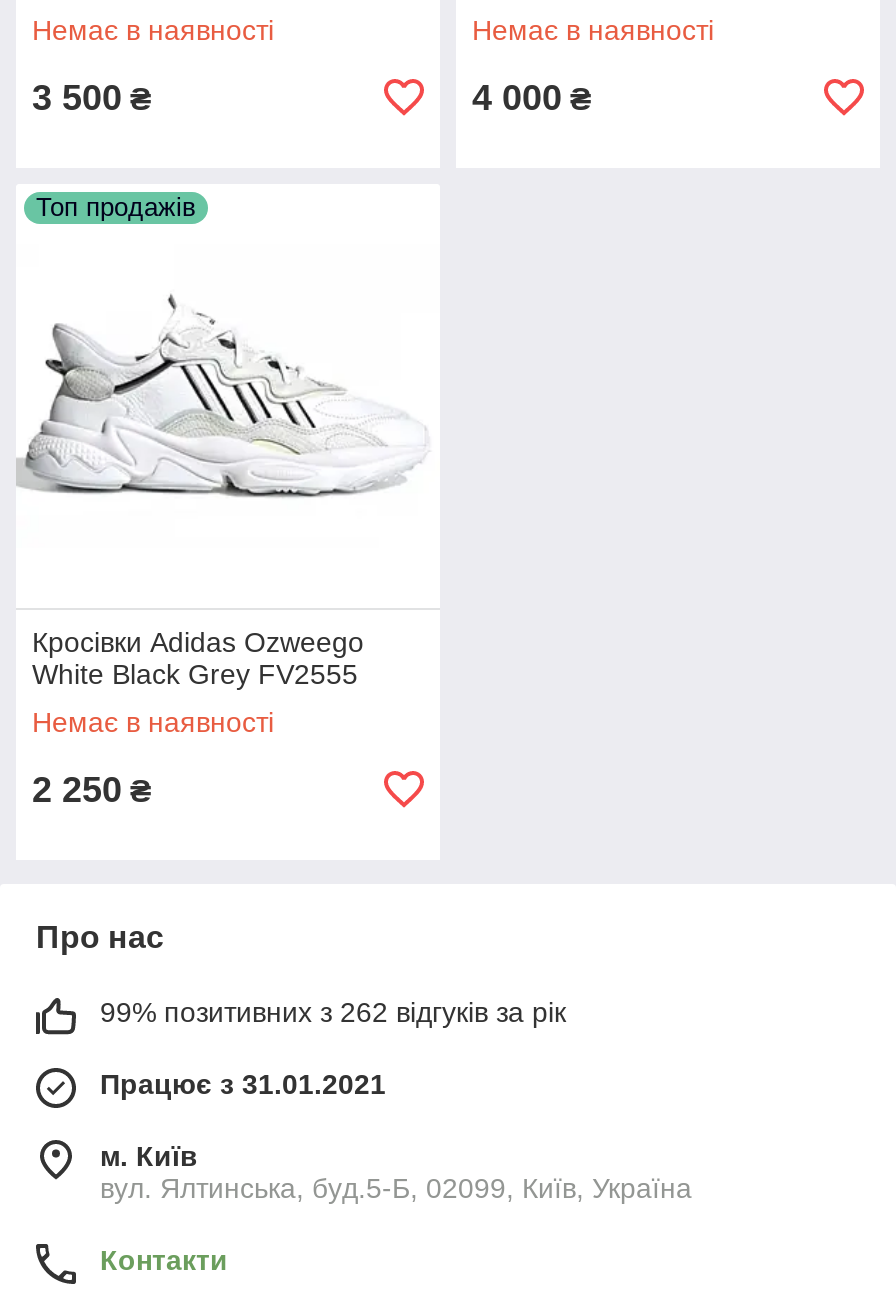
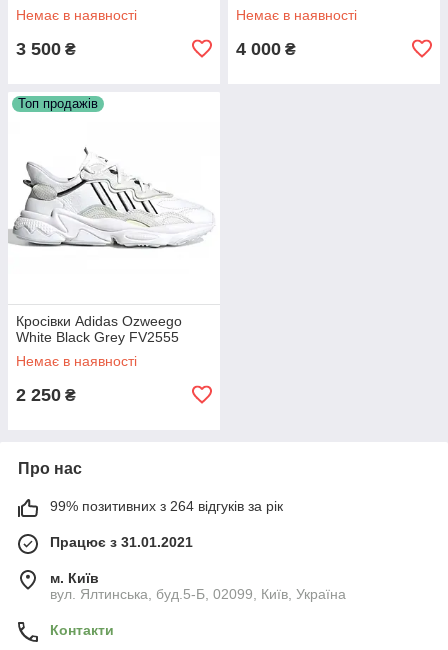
- 99% позитивних з 262 відгуків за рік
+ 99% позитивних з 264 відгуків за рік
